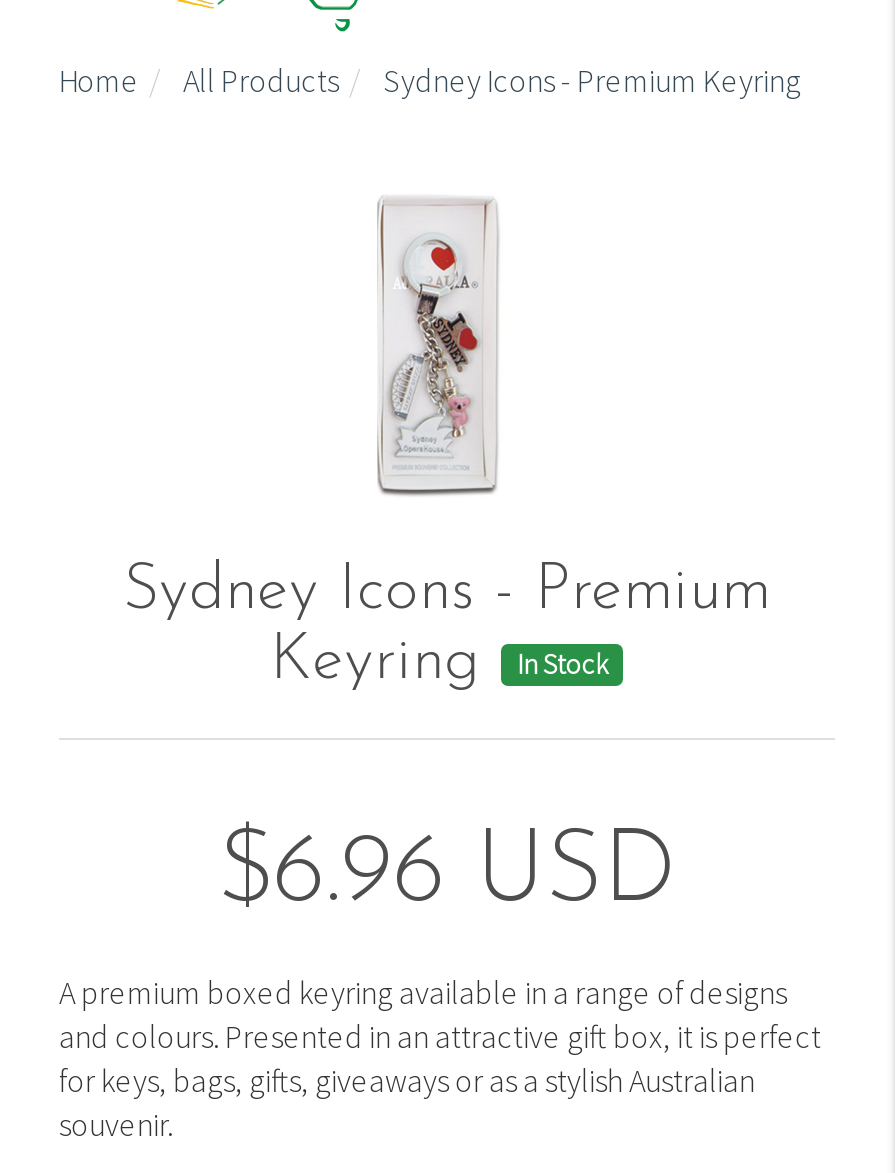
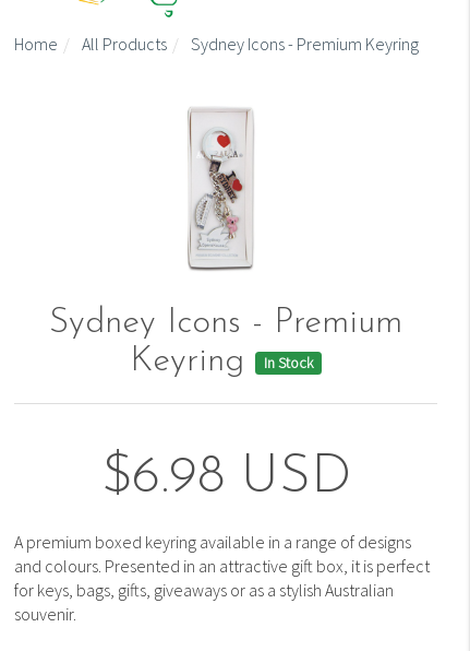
- $6.96 USD
+ $6.98 USD
